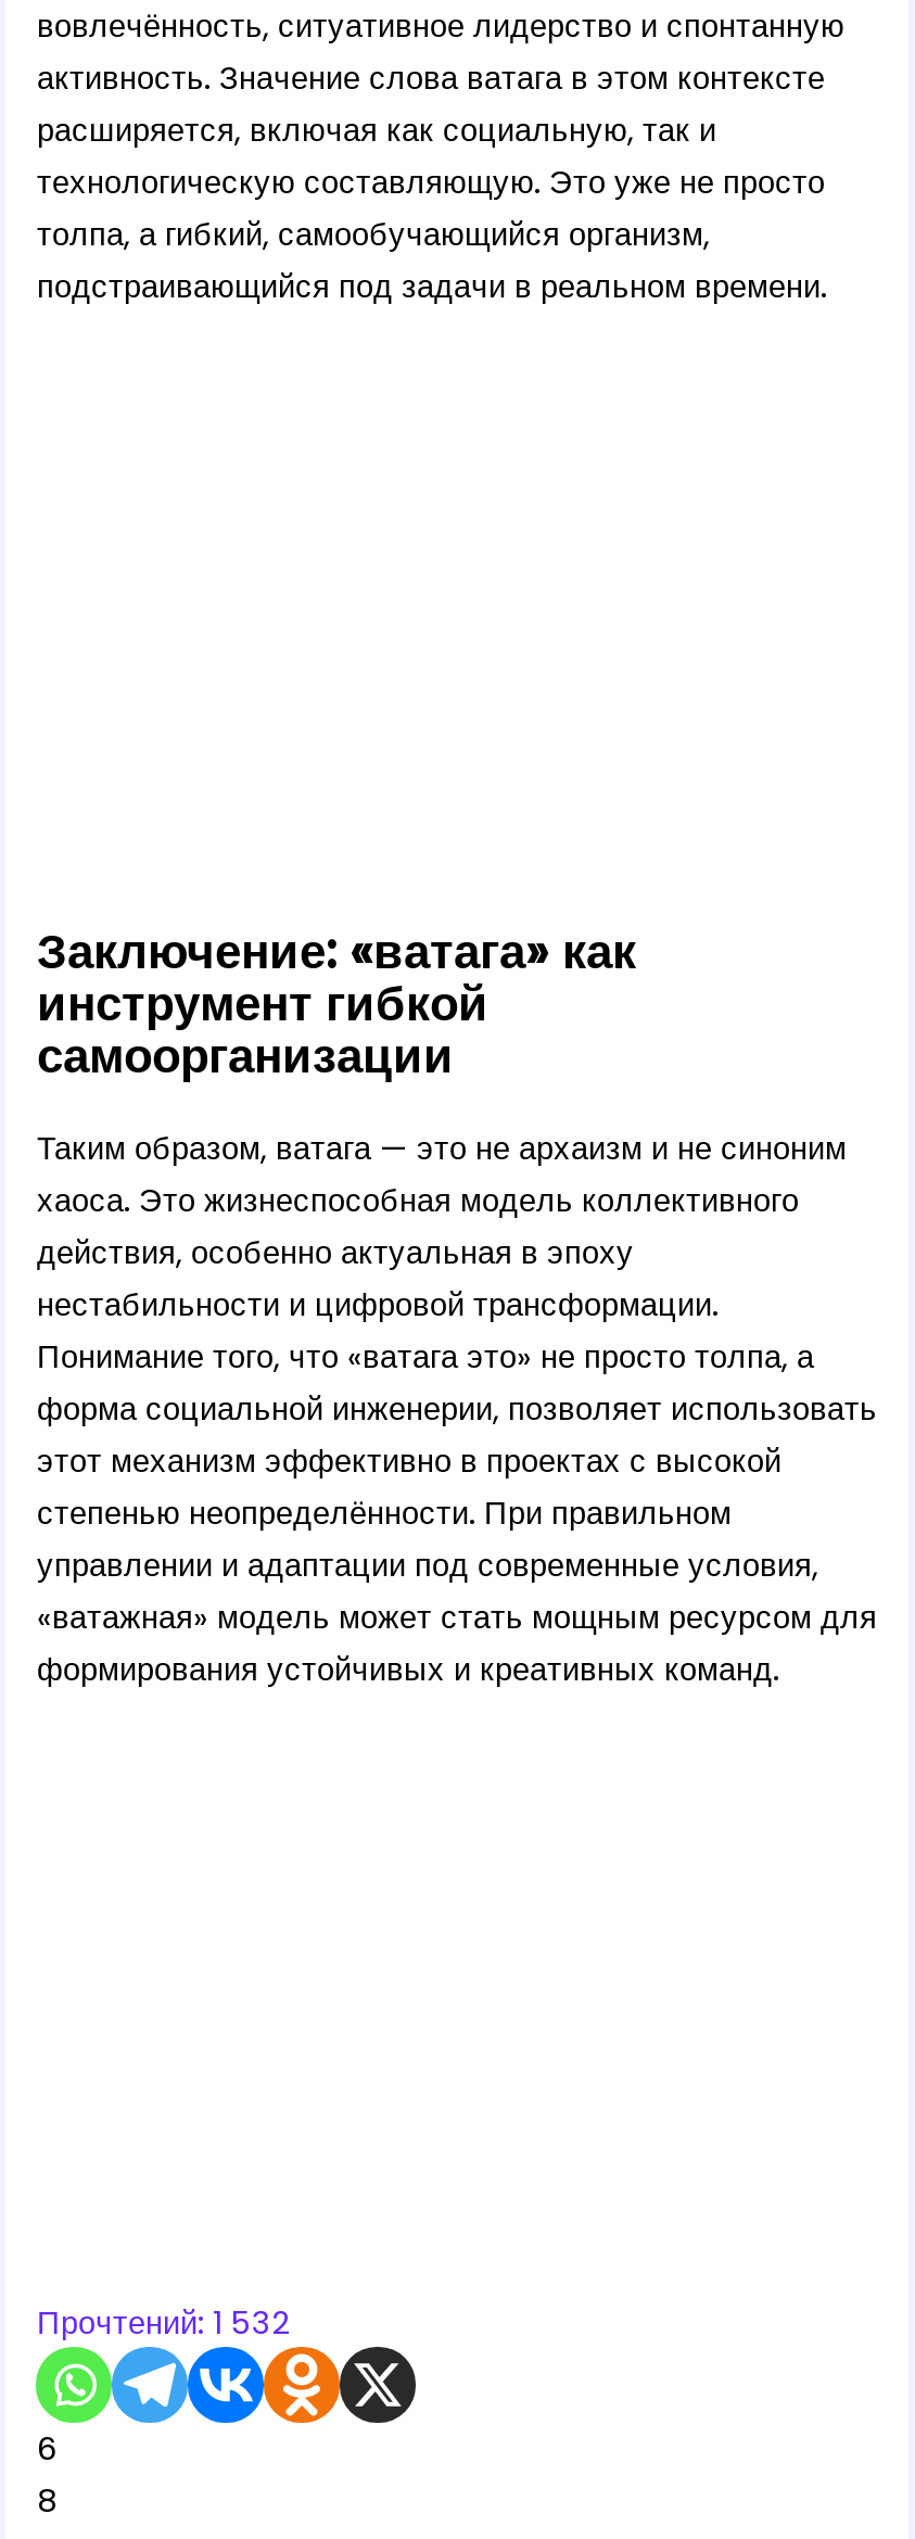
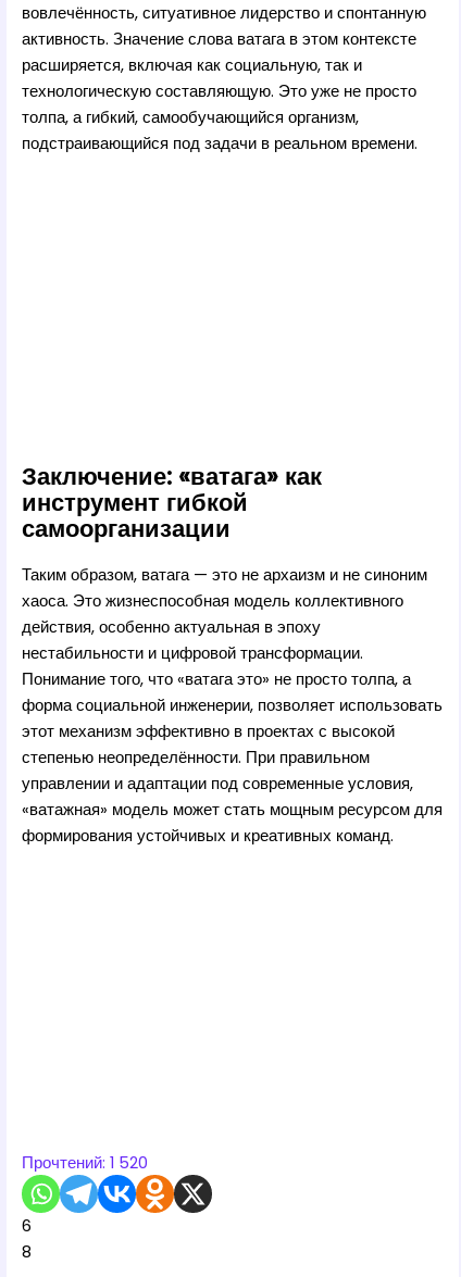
- Прочтений: 1 532
+ Прочтений: 1 520
